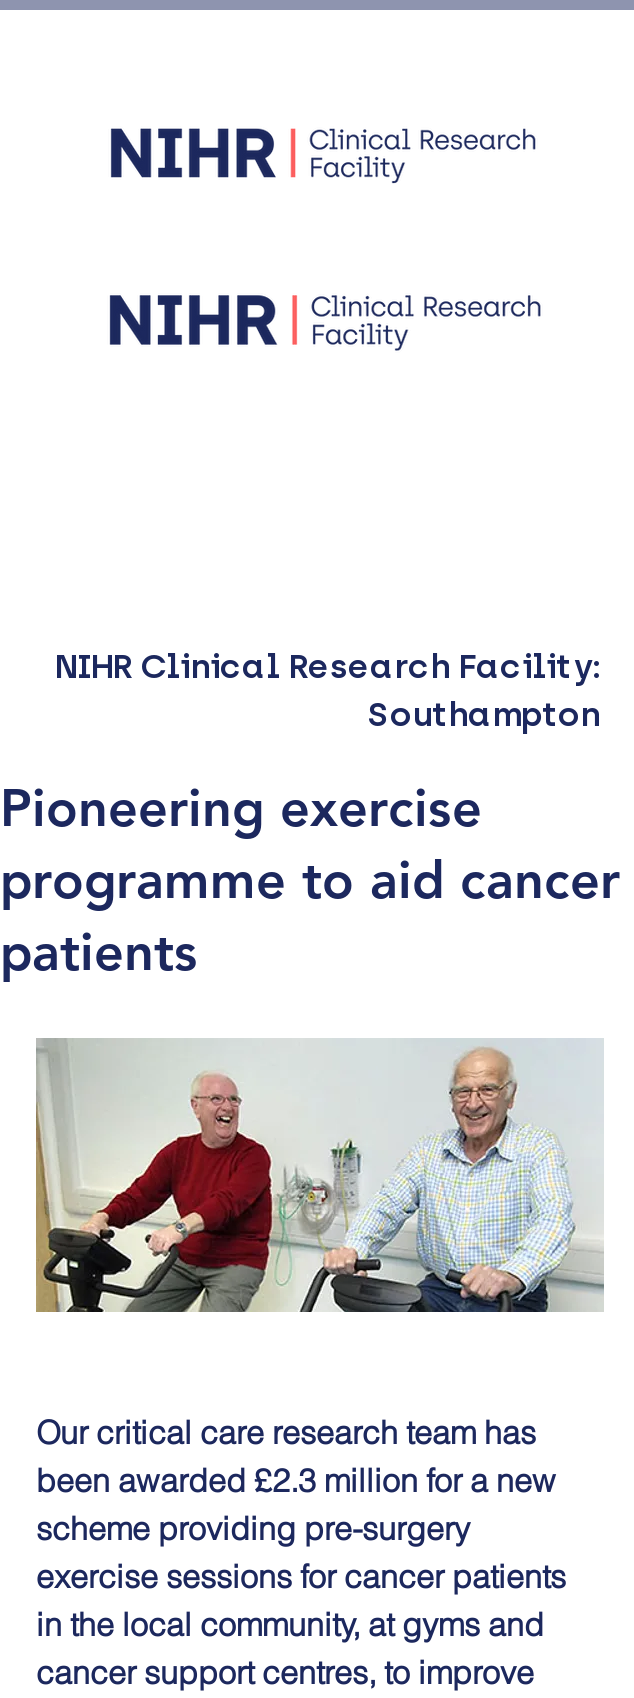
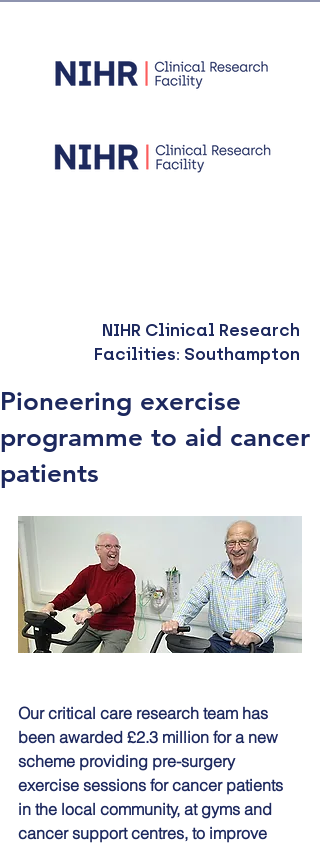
- NIHR Clinical Research Facility:
- Southampton
+ NIHR Clinical Research
+ Facilities: Southampton
